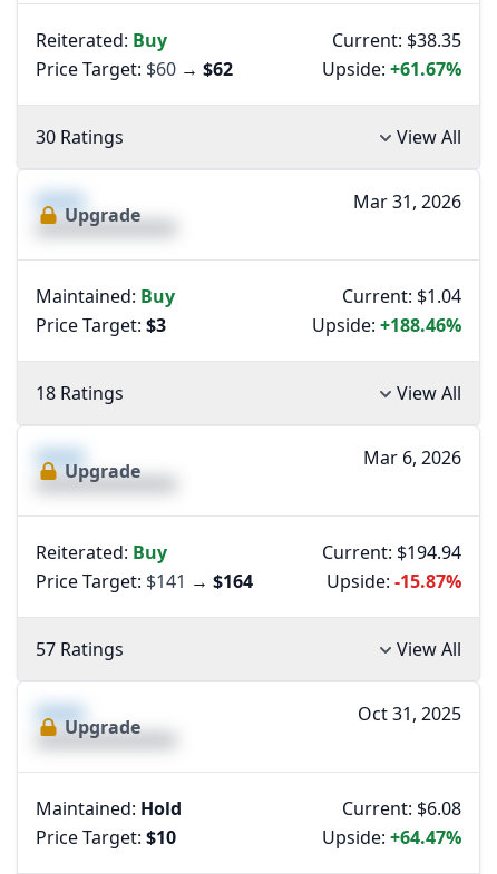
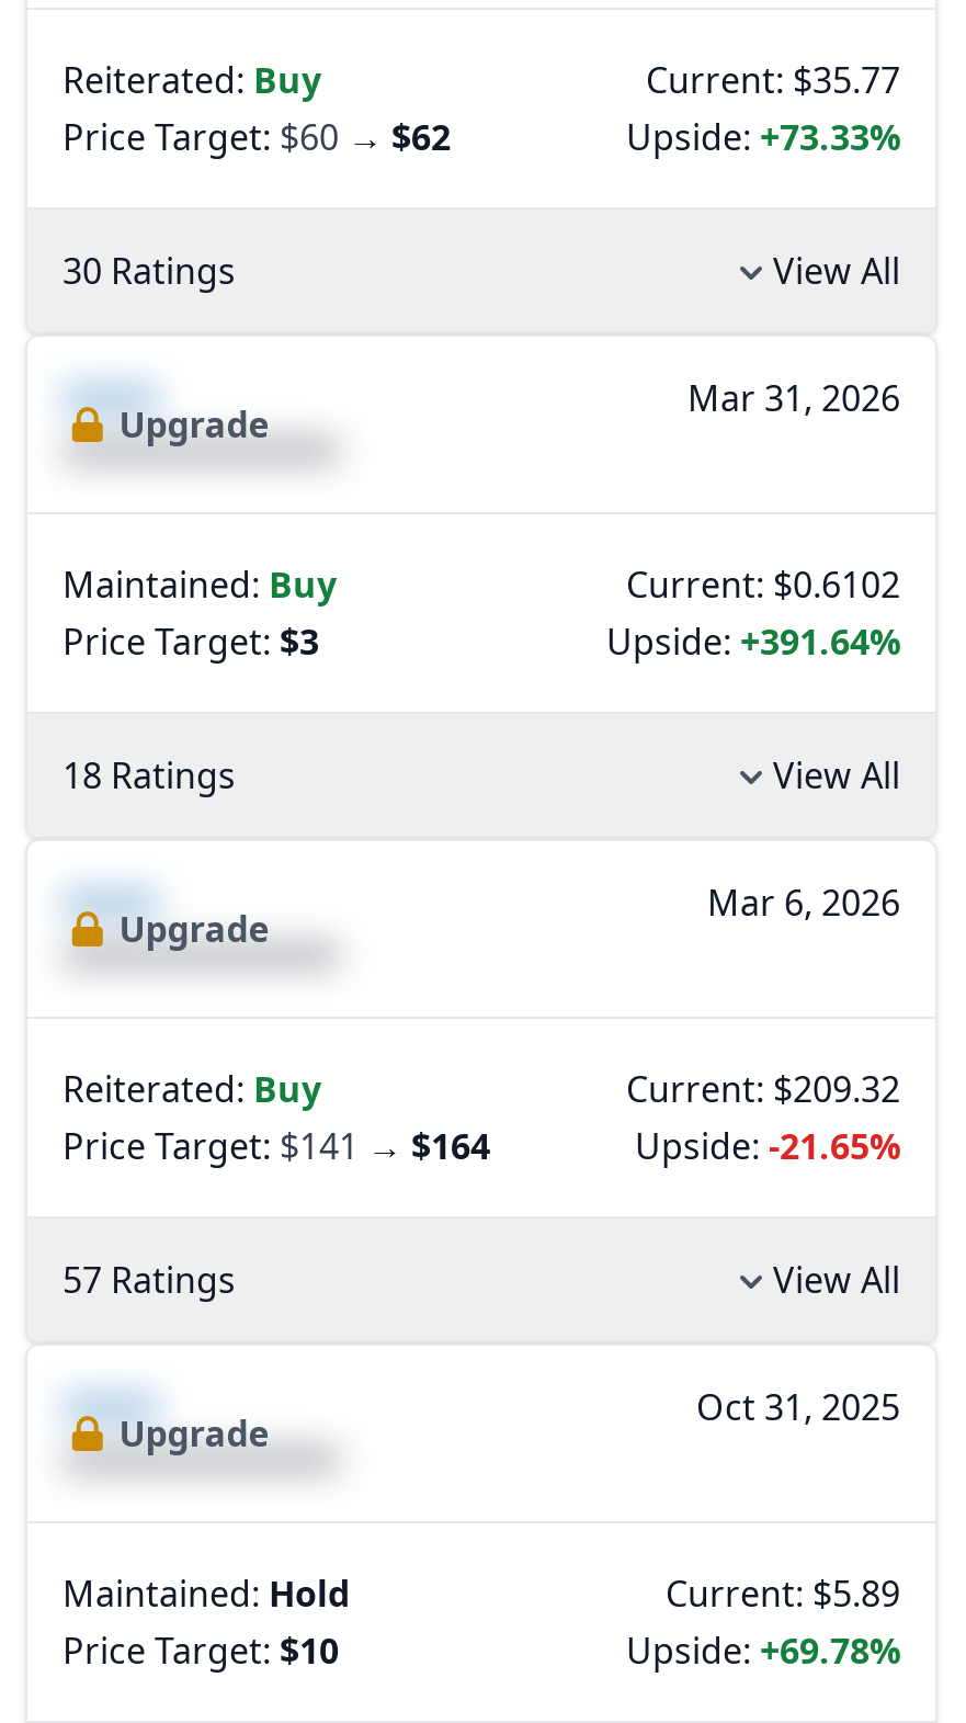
- Current: $38.35
+ Current: $35.77

- Upside: +61.67%
+ Upside: +73.33%

- Current: $1.04
+ Current: $0.6102

- Upside: +188.46%
+ Upside: +391.64%

- Current: $194.94
+ Current: $209.32

- Upside: -15.87%
+ Upside: -21.65%

- Current: $6.08
+ Current: $5.89

- Upside: +64.47%
+ Upside: +69.78%
